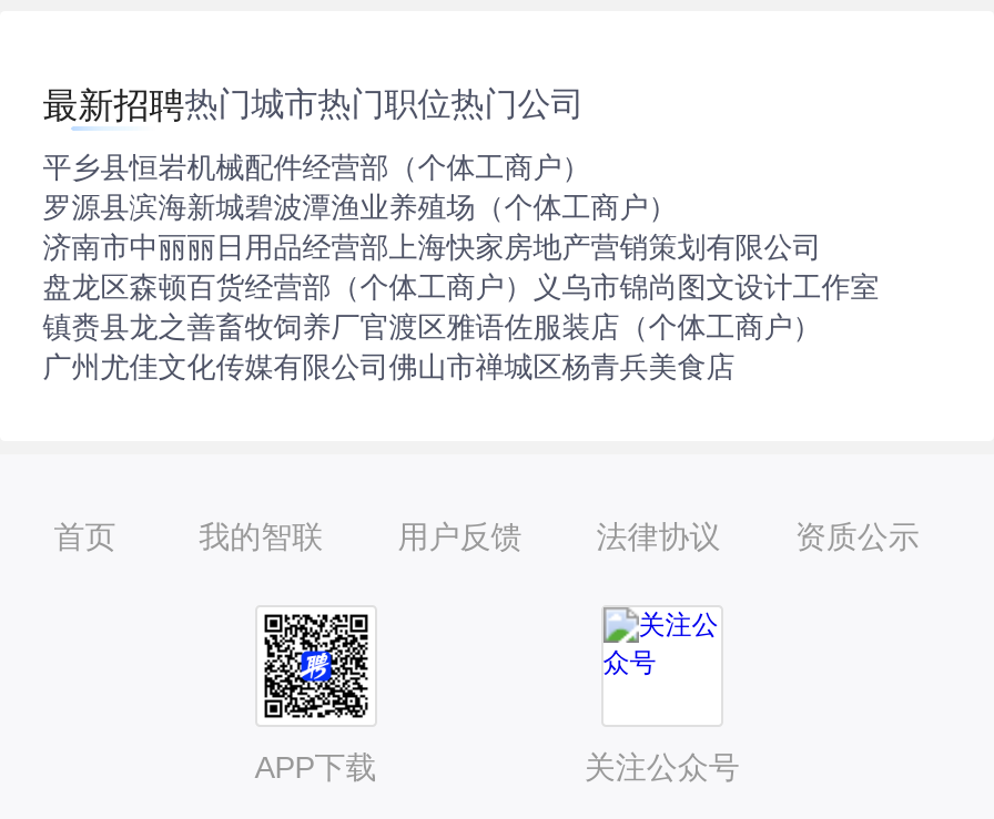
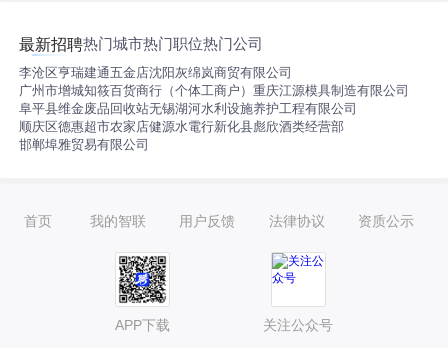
- 平乡县恒岩机械配件经营部（个体工商户）
- 罗源县滨海新城碧波潭渔业养殖场（个体工商户）
- 济南市中丽丽日用品经营部上海快家房地产营销策划有限公司
- 盘龙区森顿百货经营部（个体工商户）义乌市锦尚图文设计工作室
- 镇赉县龙之善畜牧饲养厂官渡区雅语佐服装店（个体工商户）
- 广州尤佳文化传媒有限公司佛山市禅城区杨青兵美食店
+ 李沧区亨瑞建通五金店沈阳灰绵岚商贸有限公司
+ 广州市增城知筱百货商行（个体工商户）重庆江源模具制造有限公司
+ 阜平县维金废品回收站无锡湖河水利设施养护工程有限公司
+ 顺庆区德惠超市农家店健源水電行新化县彪欣酒类经营部
+ 邯郸埠雅贸易有限公司
